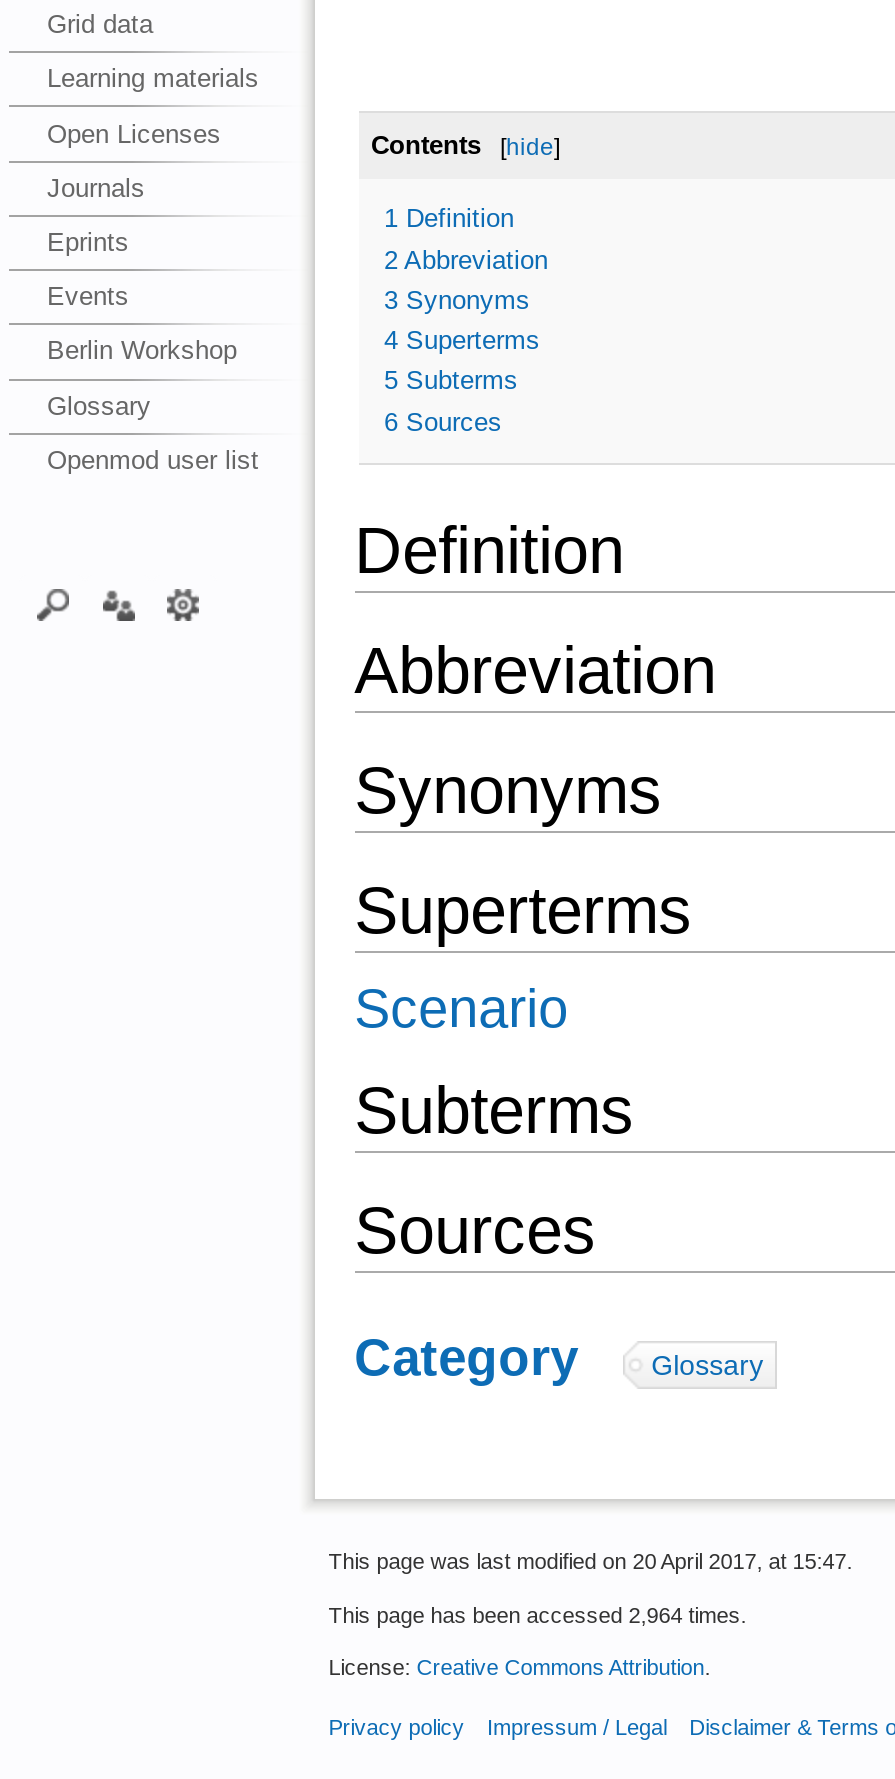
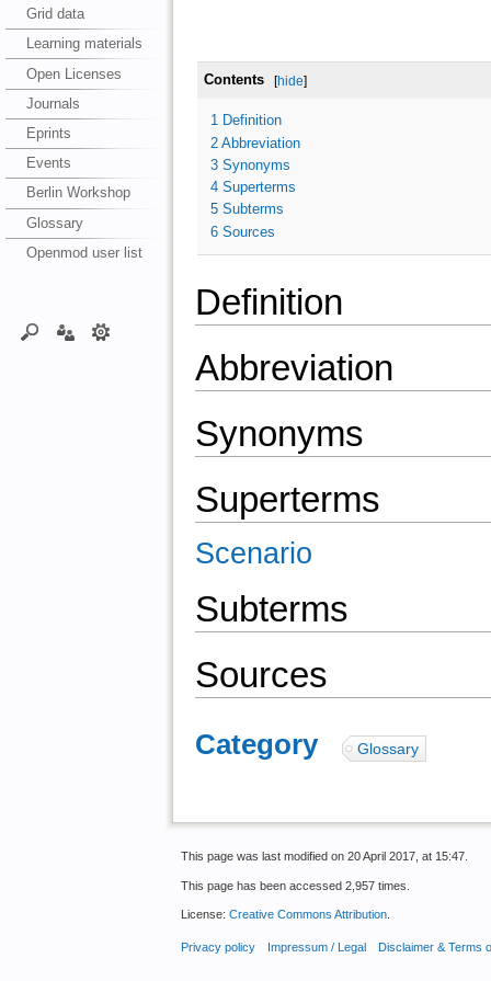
- This page has been accessed 2,964 times.
+ This page has been accessed 2,957 times.
